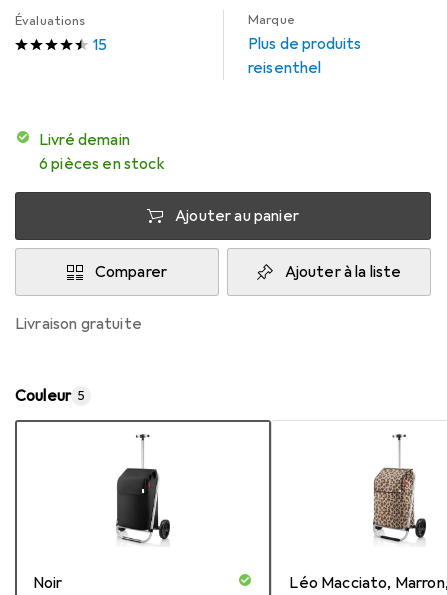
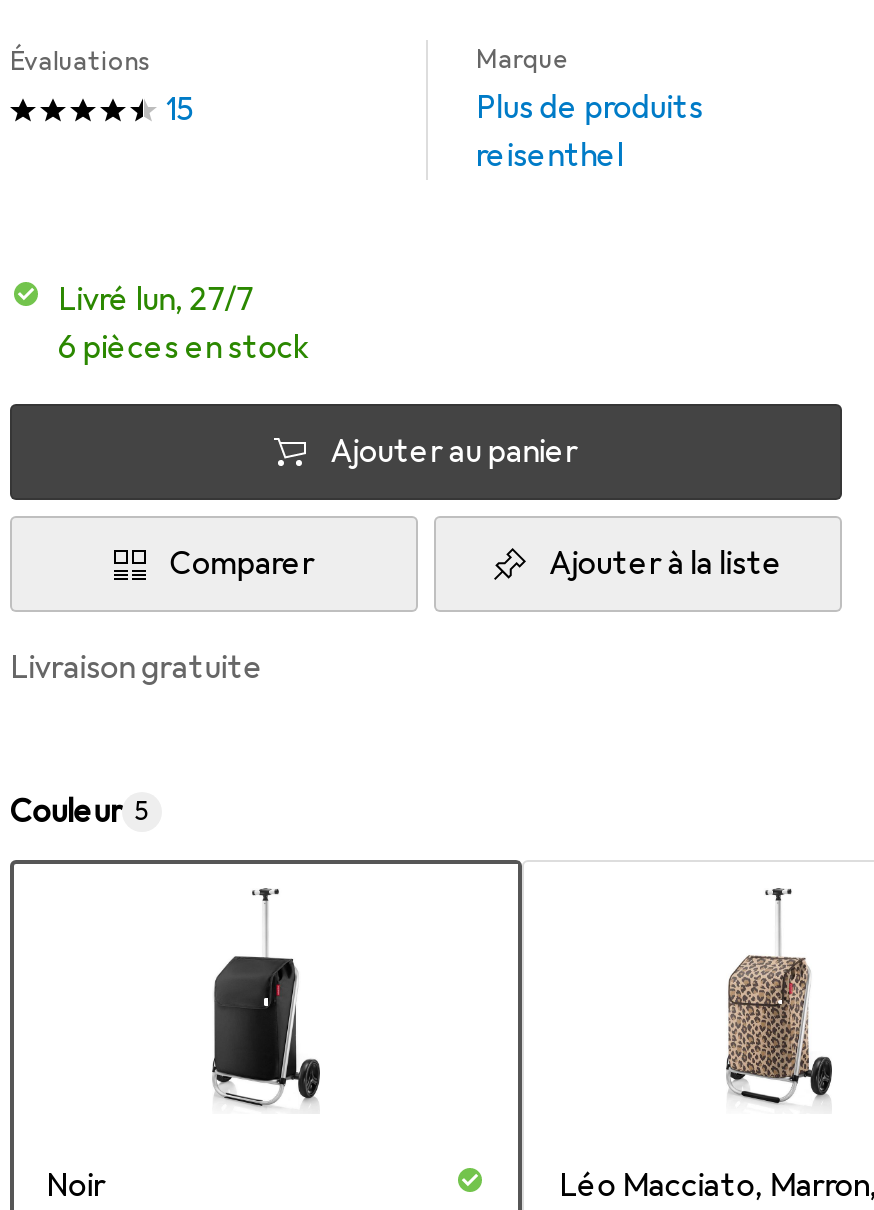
- Livré demain
+ Livré lun, 27/7
